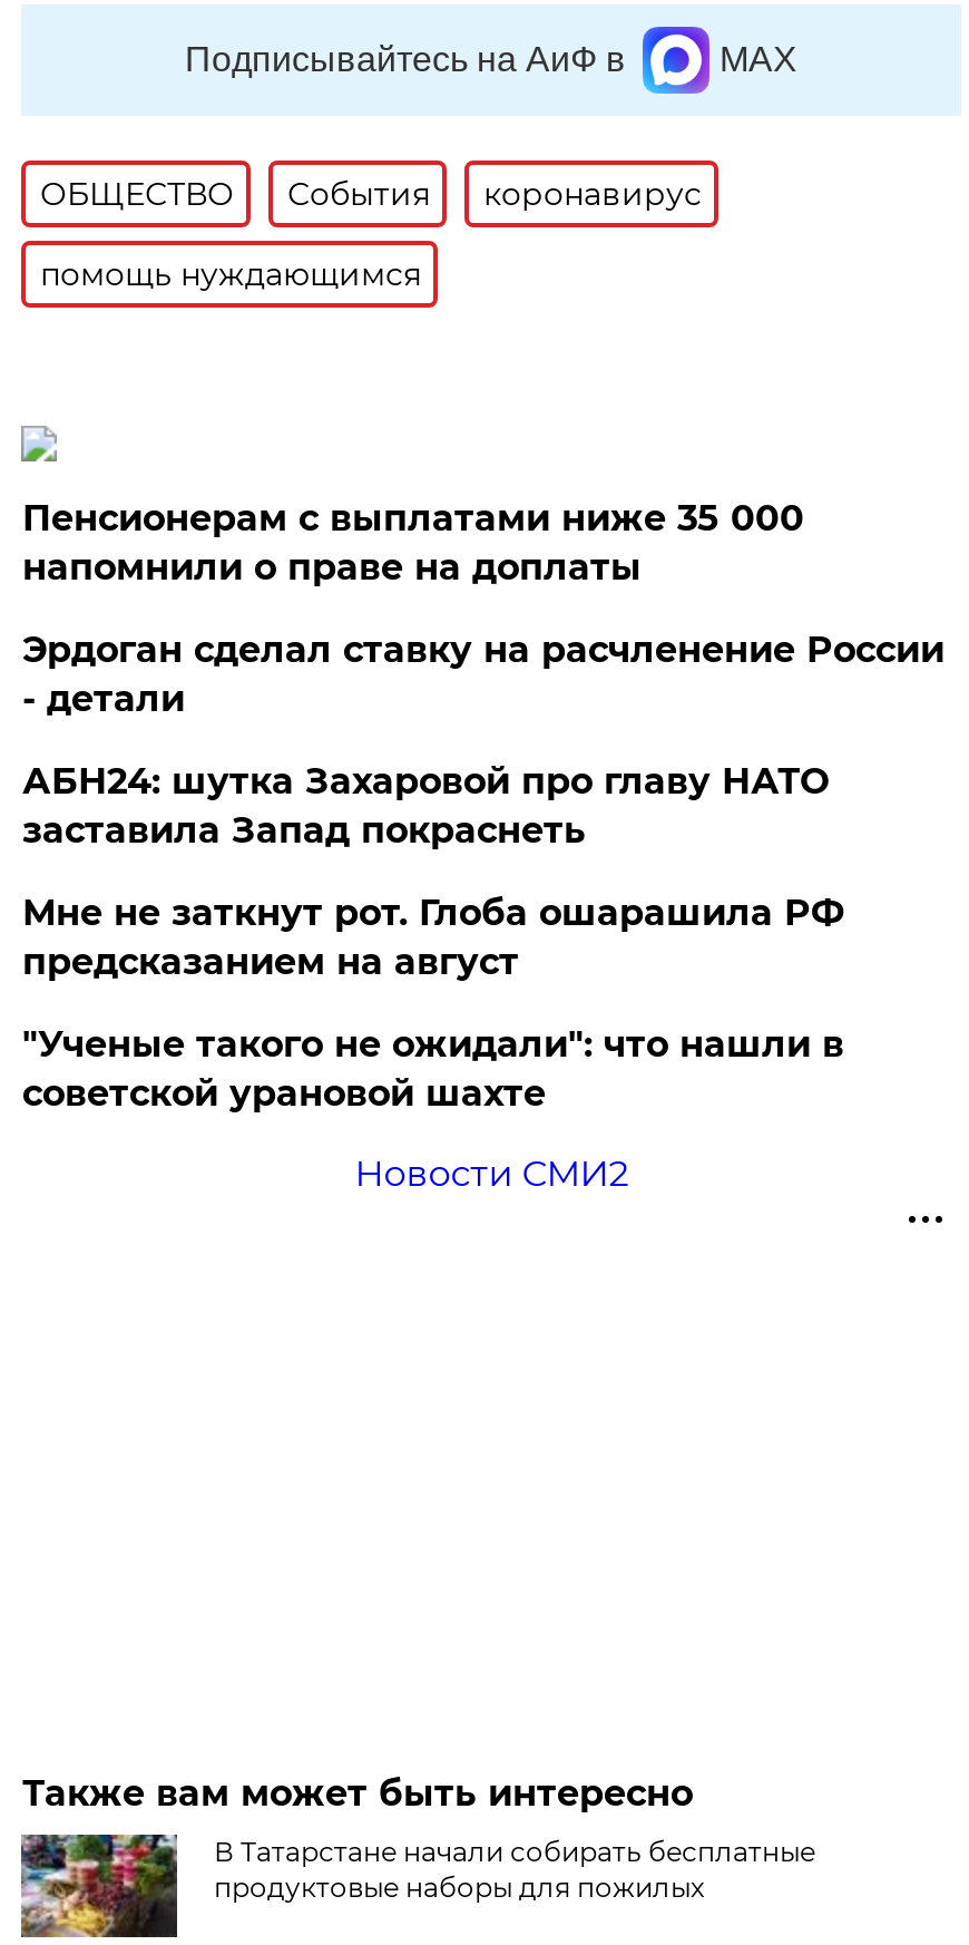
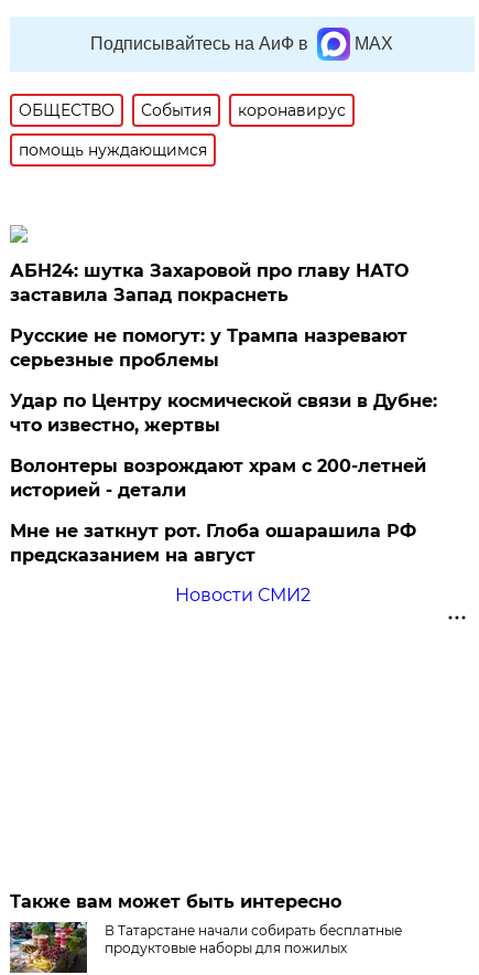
- Пенсионерам с выплатами ниже 35 000
- напомнили о праве на доплаты
- Эрдоган сделал ставку на расчленение России
- - детали

moved up: АБН24: шутка Захаровой про главу НАТО | заставила Запад покраснеть

+ Русские не помогут: у Трампа назревают
+ серьезные проблемы
+ Удар по Центру космической связи в Дубне:
+ что известно, жертвы
+ Волонтеры возрождают храм с 200-летней
+ историей - детали

moved down: Мне не заткнут рот. Глоба ошарашила РФ | предсказанием на август

- "Ученые такого не ожидали": что нашли в
- советской урановой шахте
